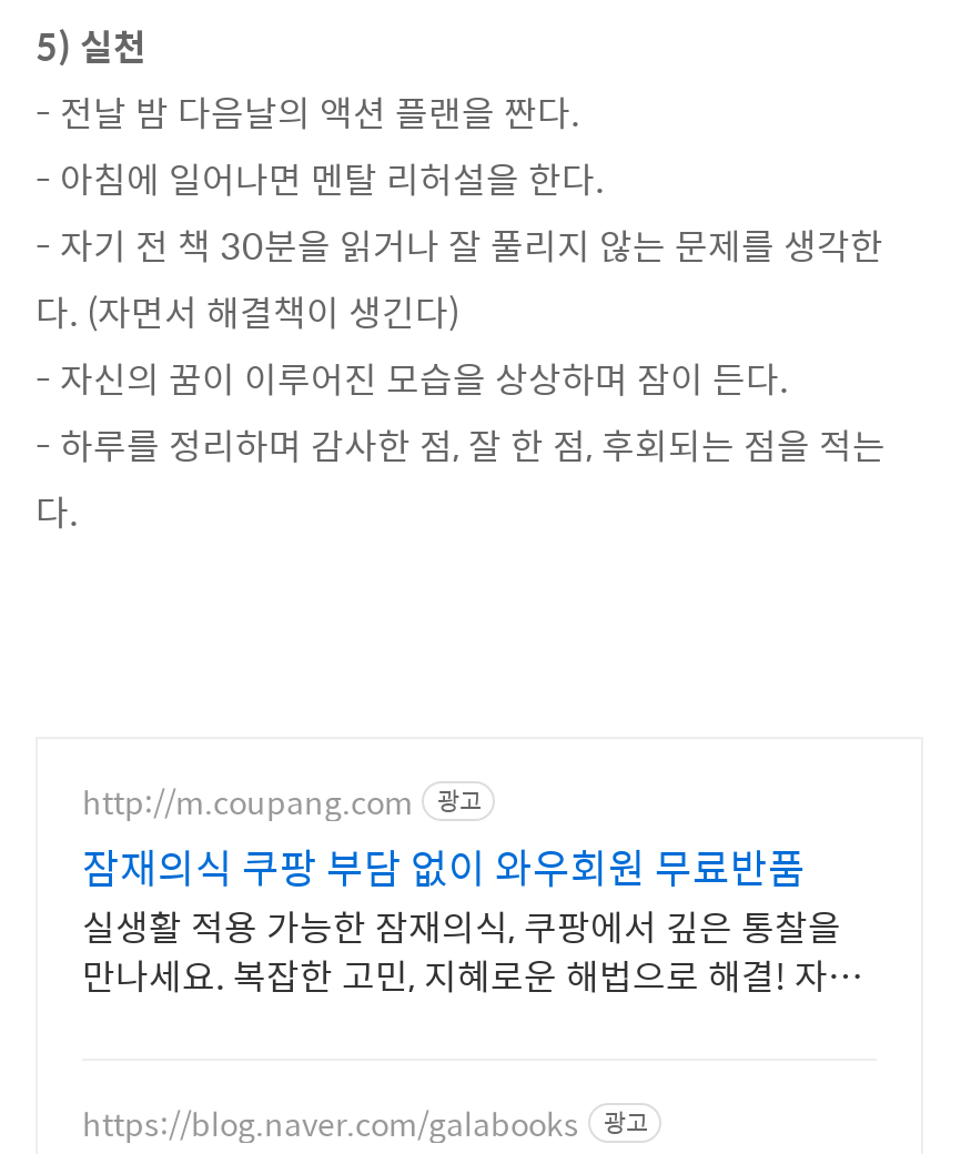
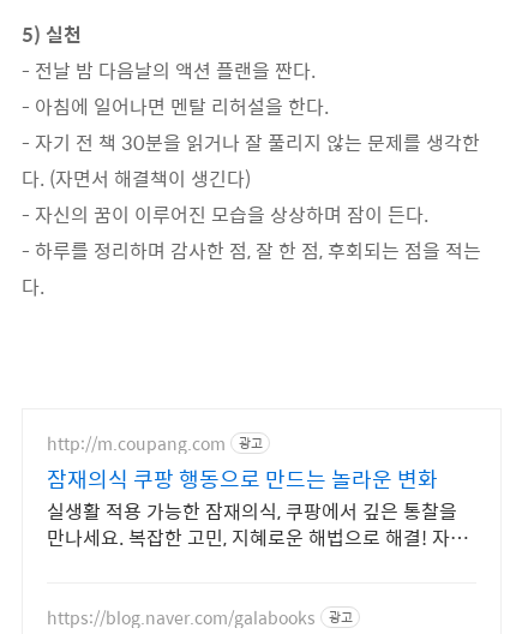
- 잠재의식 쿠팡 부담 없이 와우회원 무료반품
+ 잠재의식 쿠팡 행동으로 만드는 놀라운 변화
